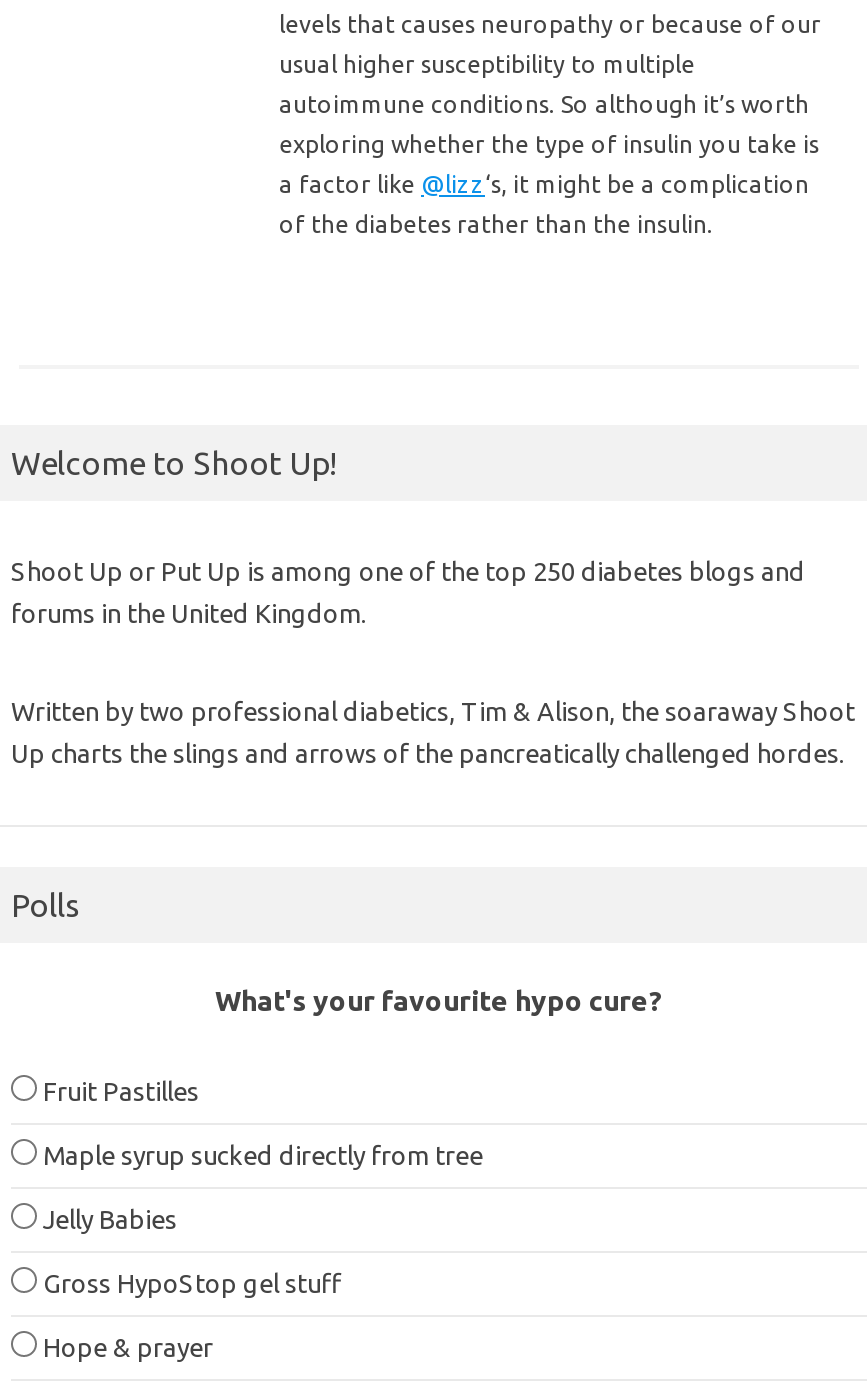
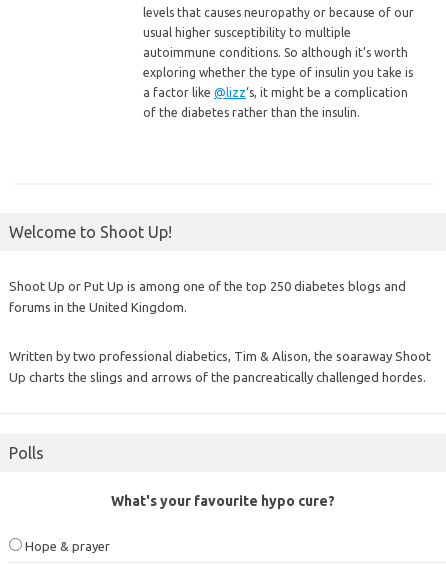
- Fruit Pastilles
- Maple syrup sucked directly from tree
- Jelly Babies
- Gross HypoStop gel stuff
